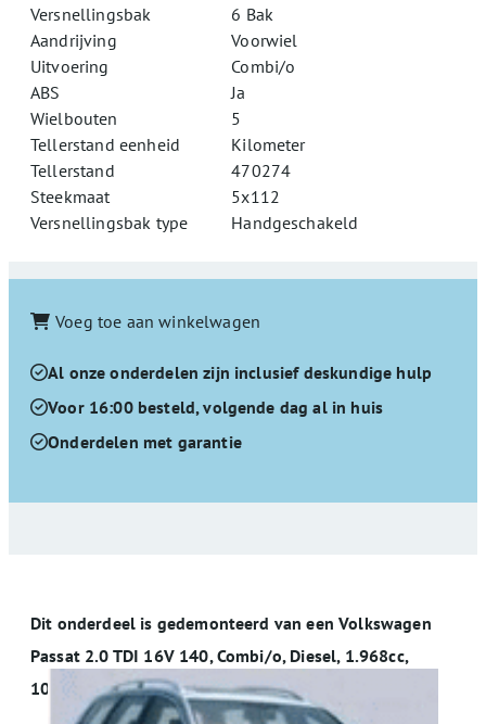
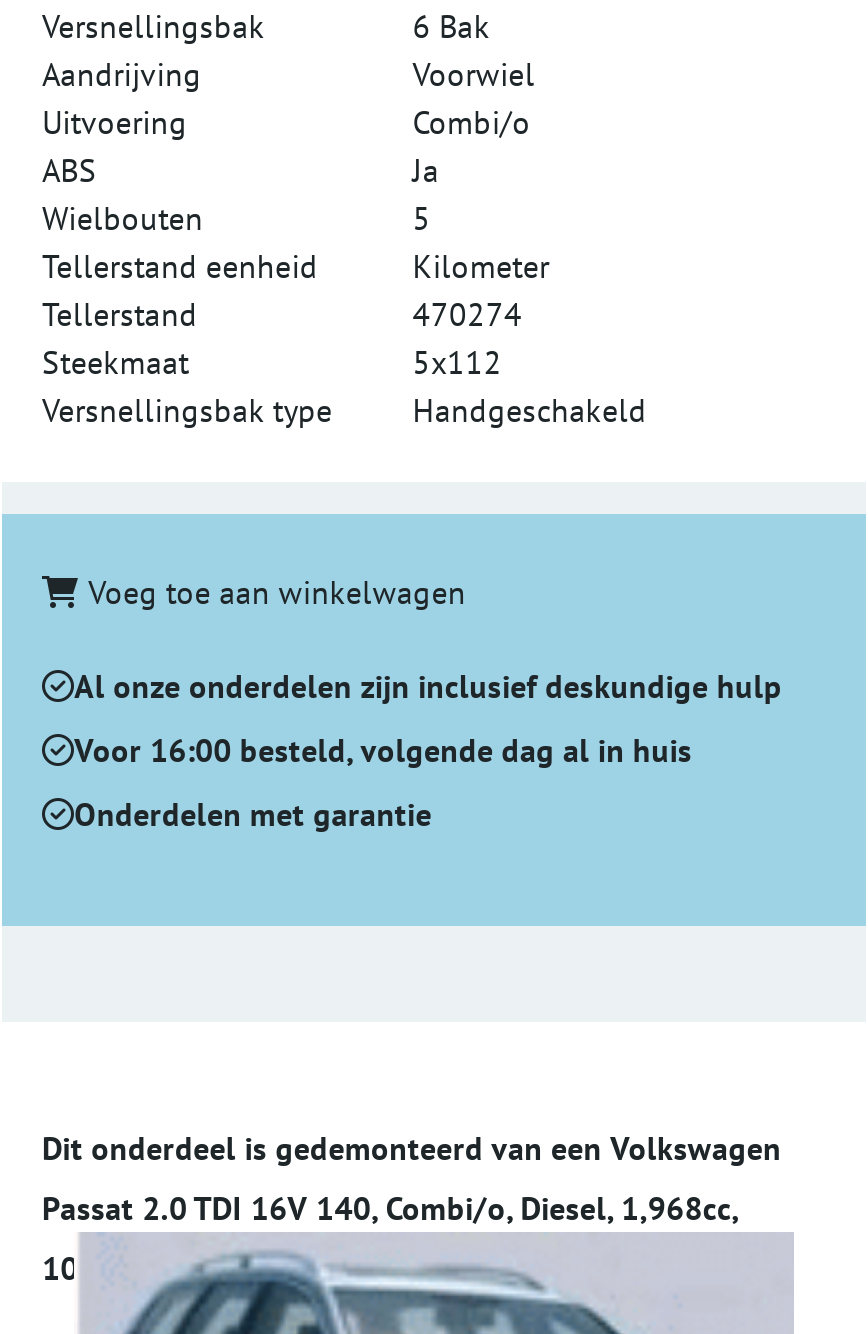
- Passat 2.0 TDI 16V 140, Combi/o, Diesel, 1.968cc,
+ Passat 2.0 TDI 16V 140, Combi/o, Diesel, 1,968cc,
